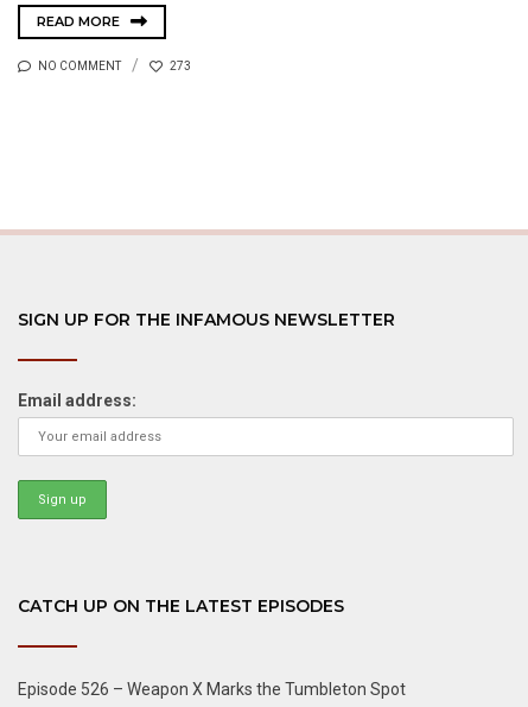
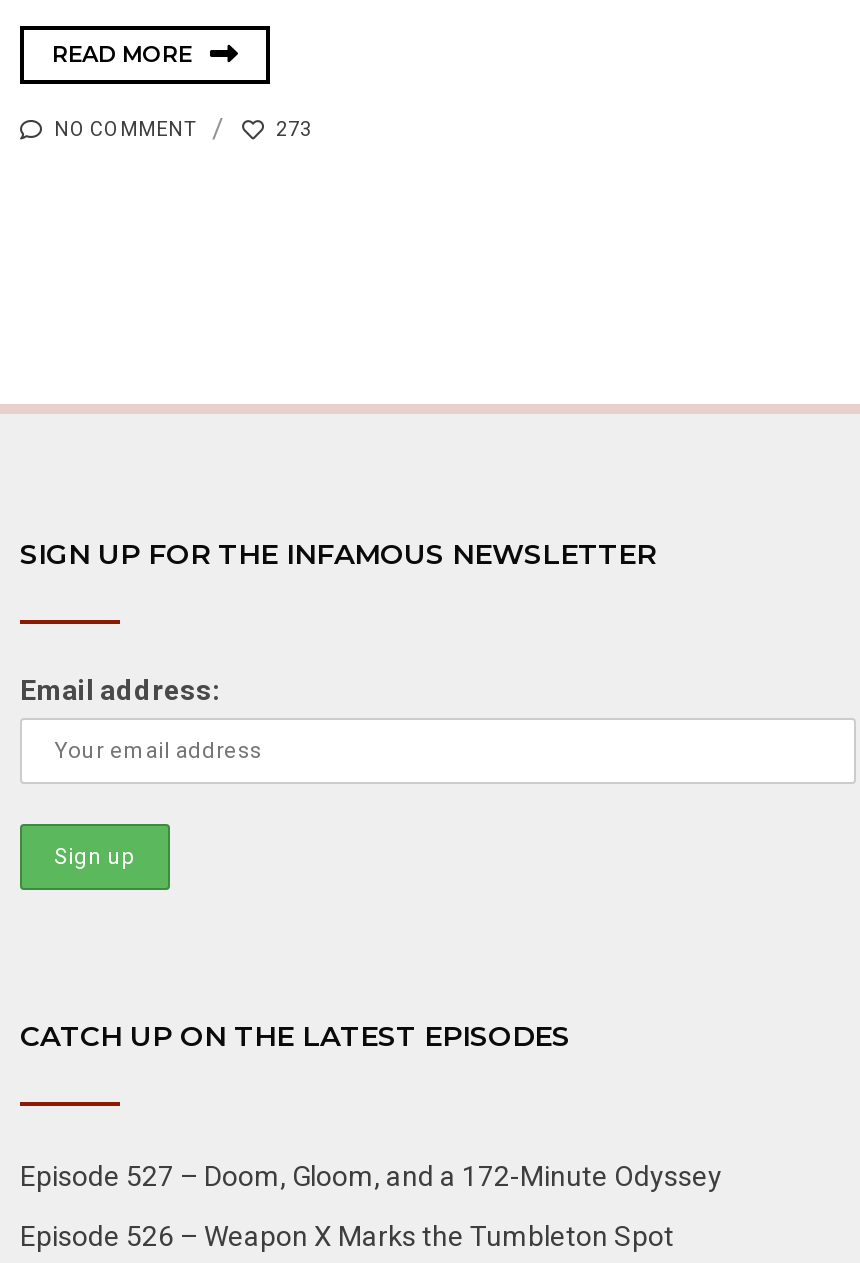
+ Episode 527 – Doom, Gloom, and a 172-Minute Odyssey
